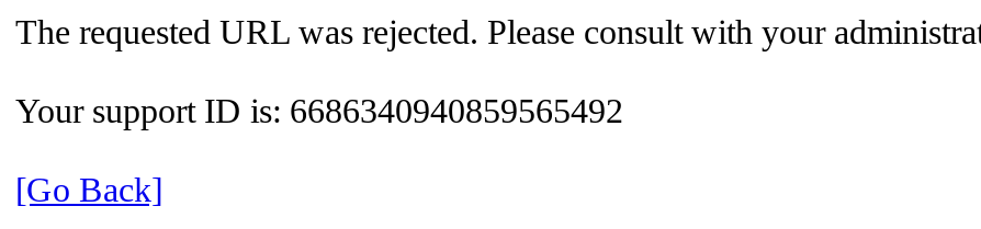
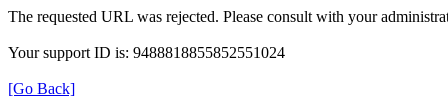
- Your support ID is: 6686340940859565492
+ Your support ID is: 9488818855852551024
